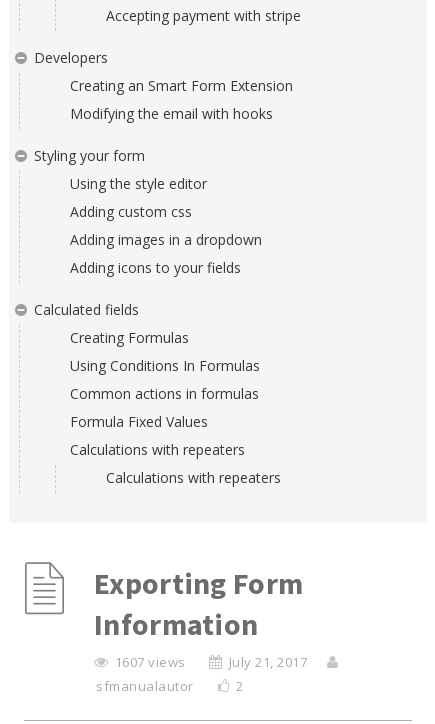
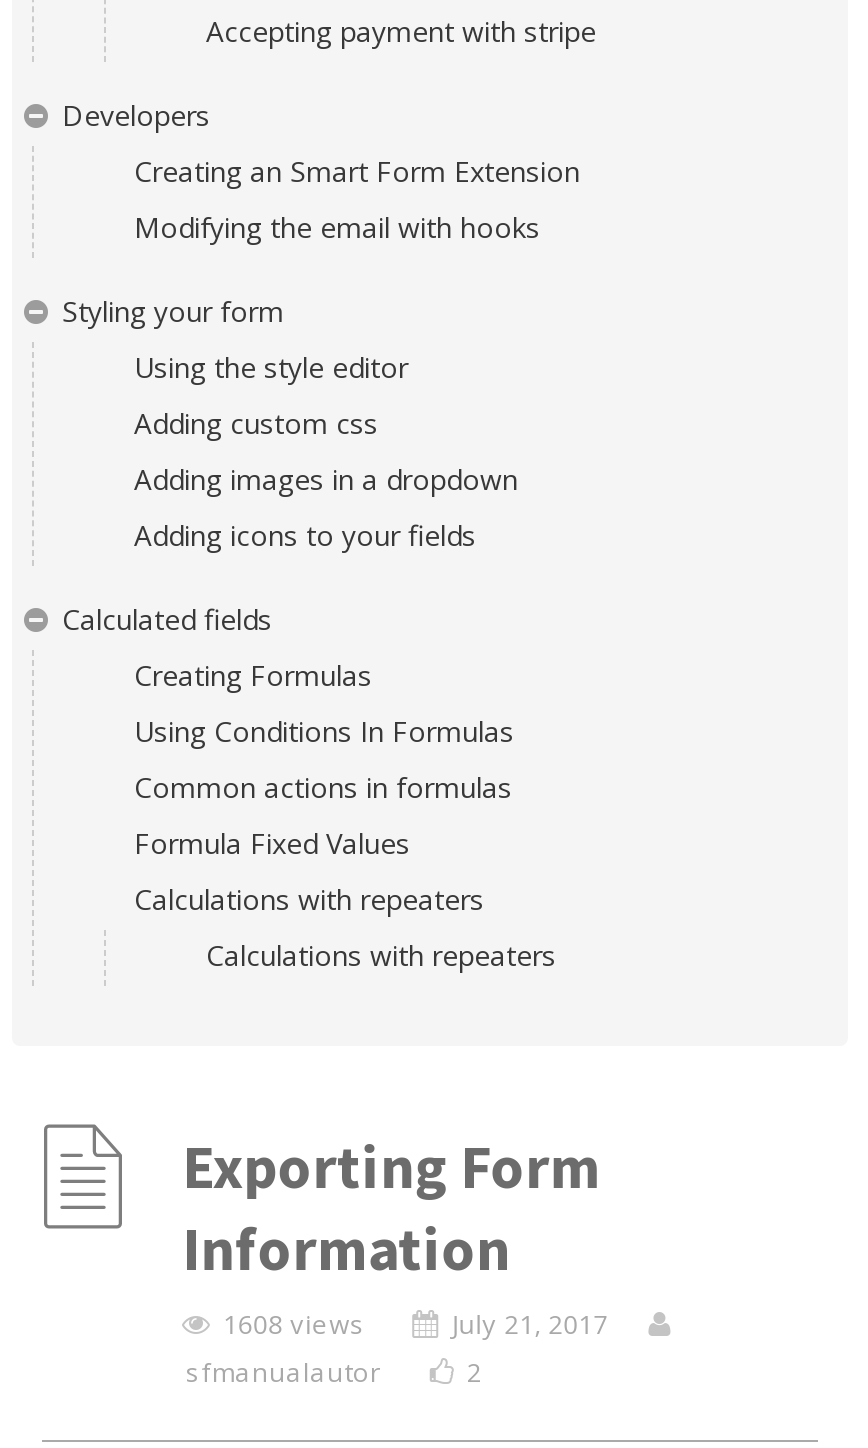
- 1607 views
+ 1608 views
